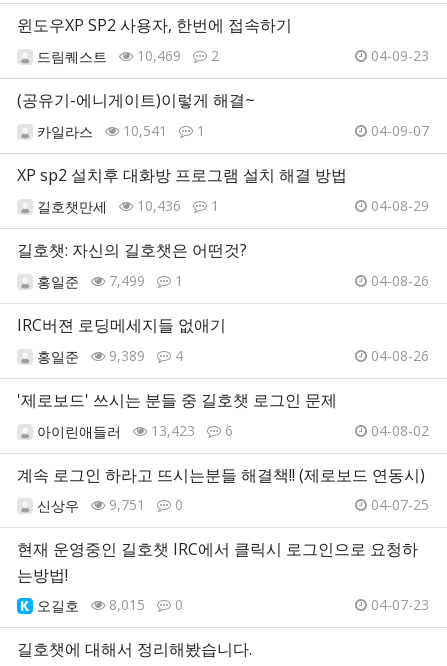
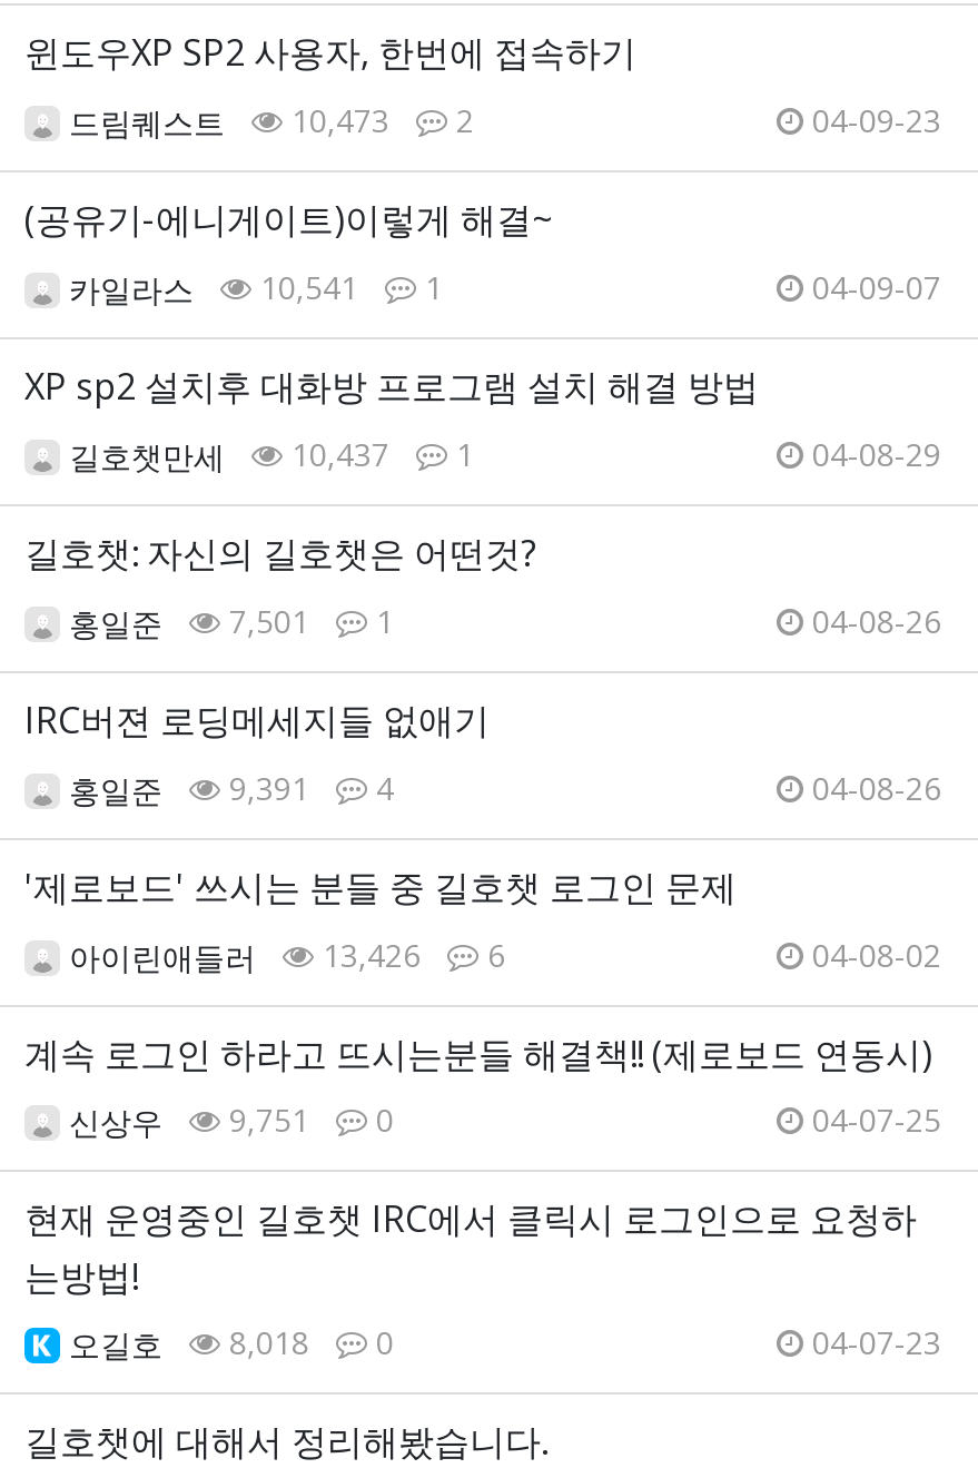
- 드림퀘스트 10,469 2
+ 드림퀘스트 10,473 2

- 길호챗만세 10,436 1
+ 길호챗만세 10,437 1

- 홍일준 7,499 1
+ 홍일준 7,501 1

- 홍일준 9,389 4
+ 홍일준 9,391 4

- 아이린애들러 13,423 6
+ 아이린애들러 13,426 6

- 오길호 8,015 0
+ 오길호 8,018 0
